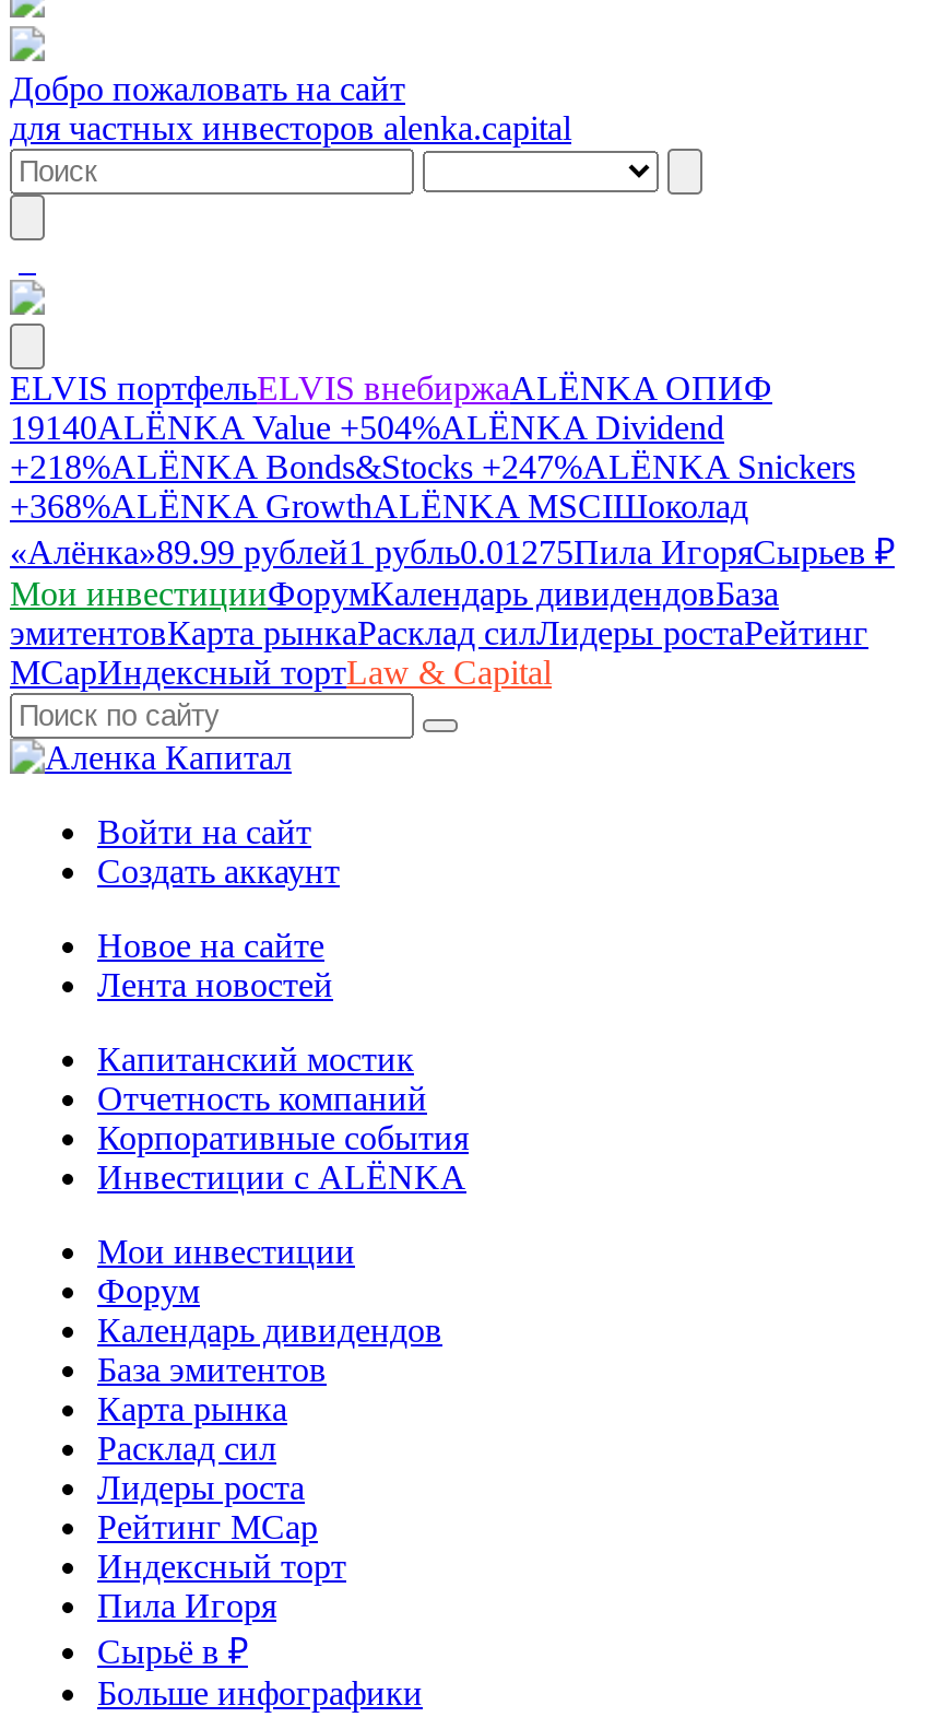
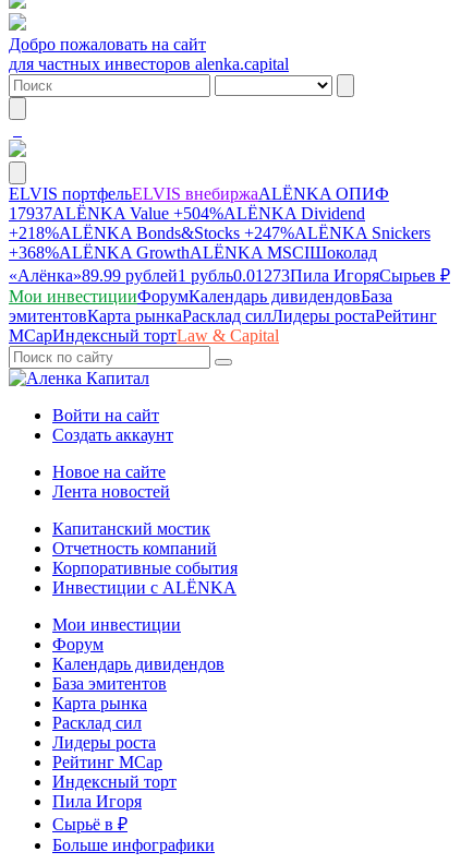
- 19140ALЁNKA Value +504%ALЁNKA Dividend
+ 17937ALЁNKA Value +504%ALЁNKA Dividend

- «Алёнка»89.99 рублей1 рубль0.01275Пила ИгоряСырьев ₽
+ «Алёнка»89.99 рублей1 рубль0.01273Пила ИгоряСырьев ₽
